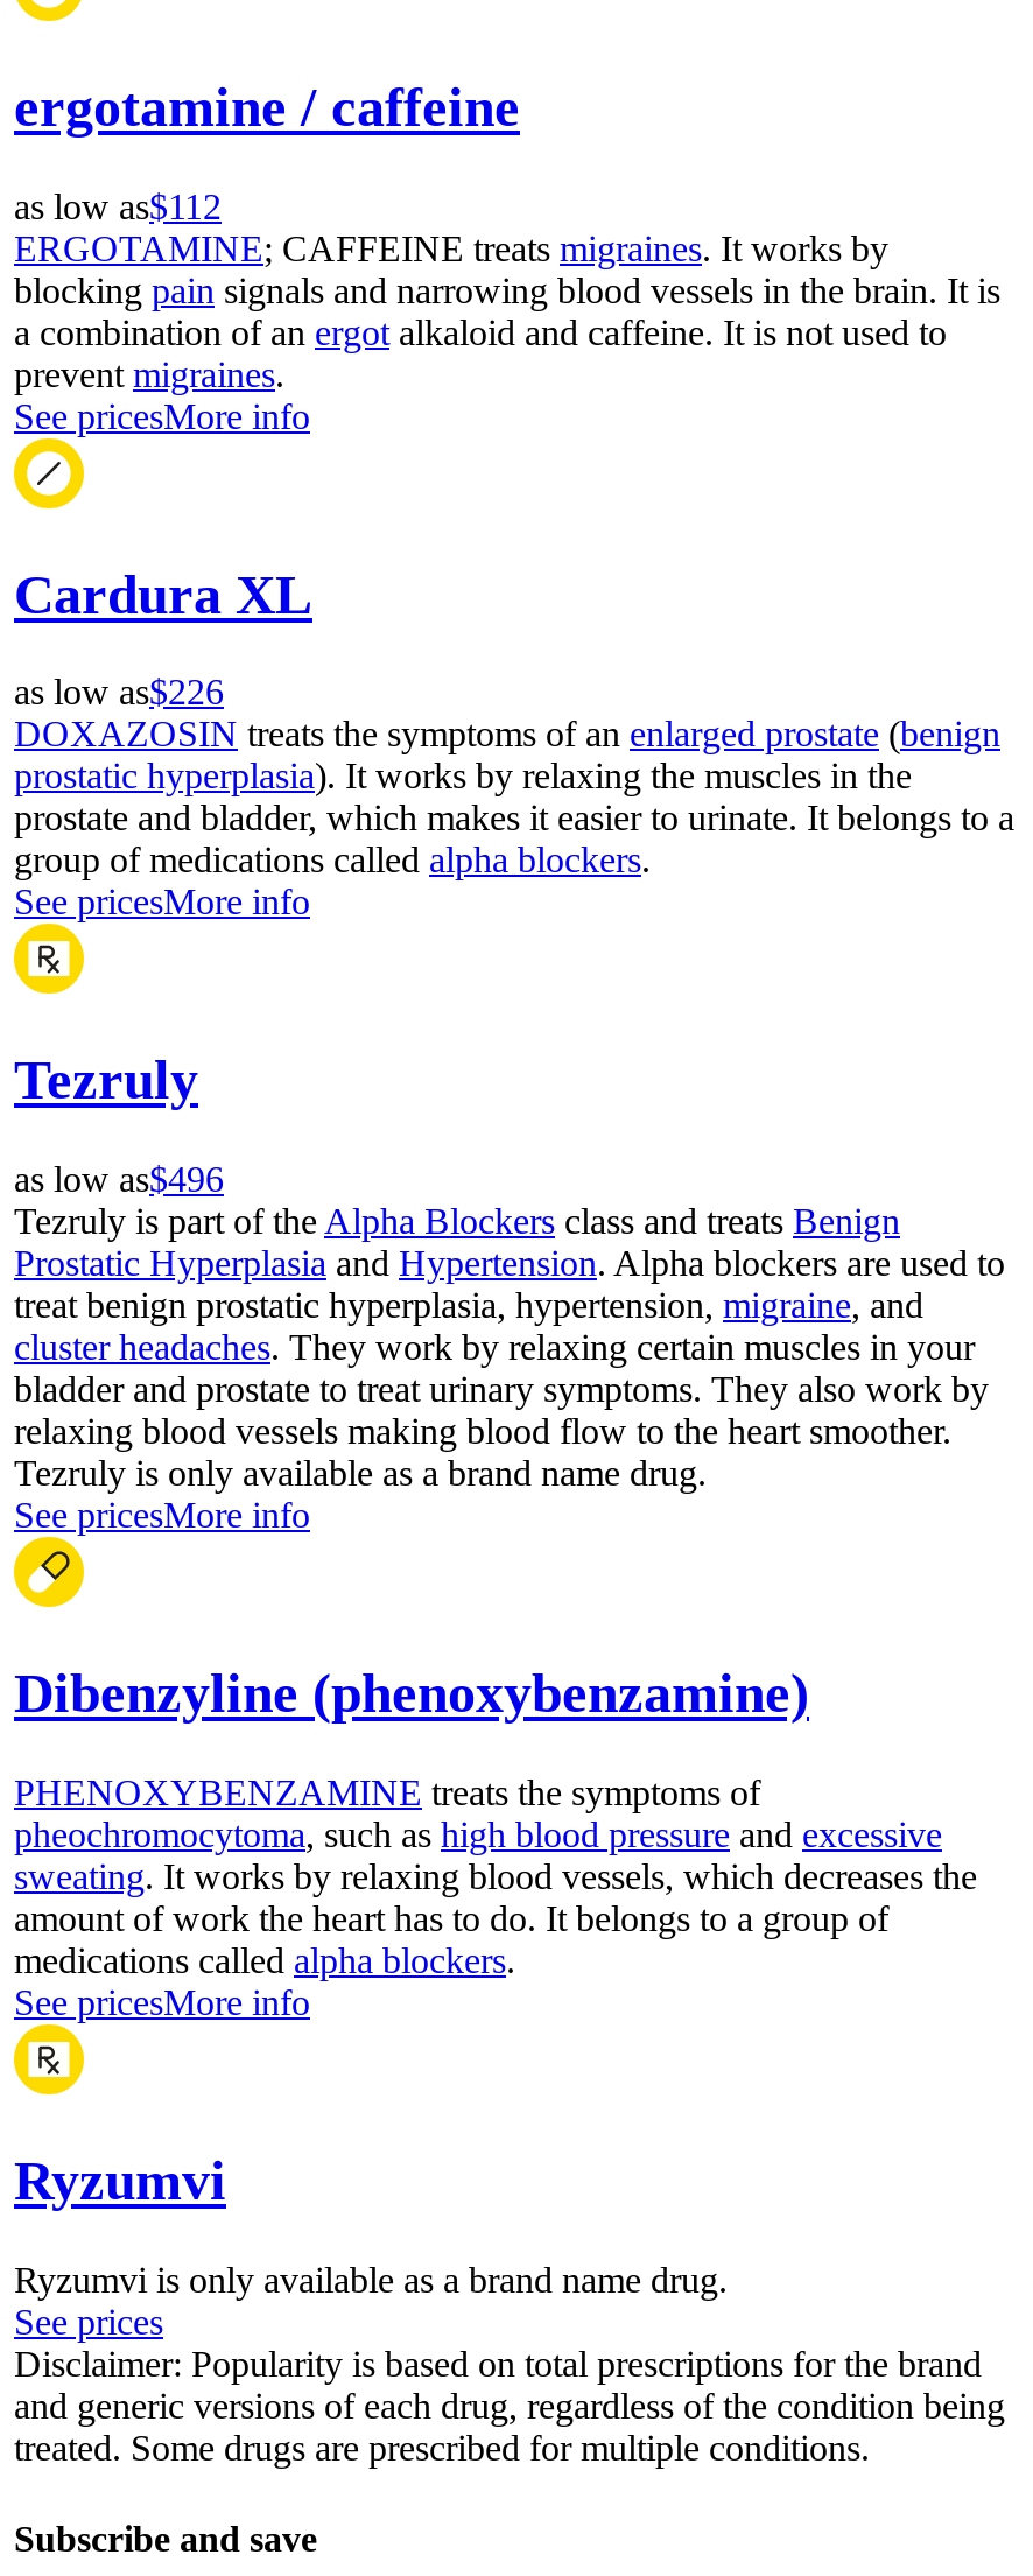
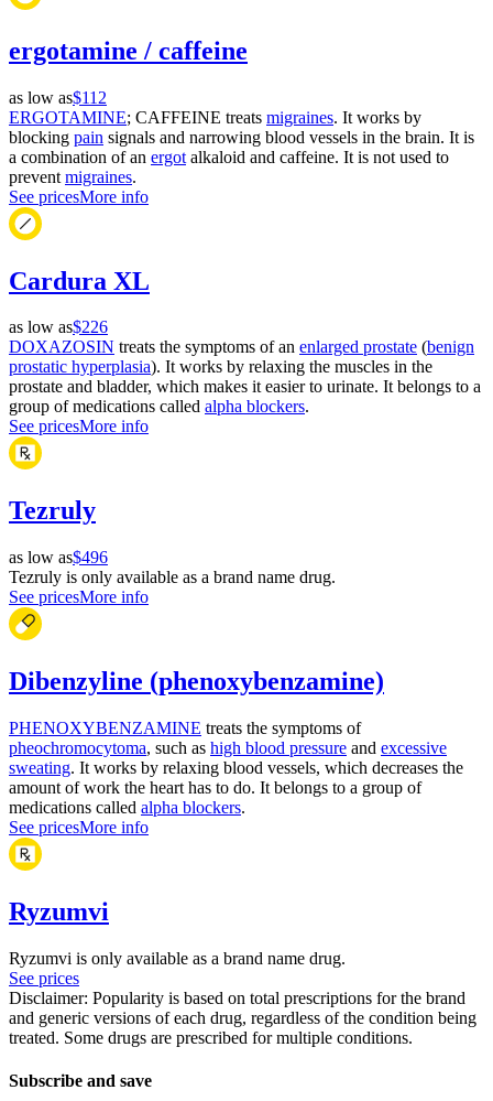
- Tezruly is part of the Alpha Blockers class and treats Benign
- Prostatic Hyperplasia and Hypertension. Alpha blockers are used to
- treat benign prostatic hyperplasia, hypertension, migraine, and
- cluster headaches. They work by relaxing certain muscles in your
- bladder and prostate to treat urinary symptoms. They also work by
- relaxing blood vessels making blood flow to the heart smoother.
